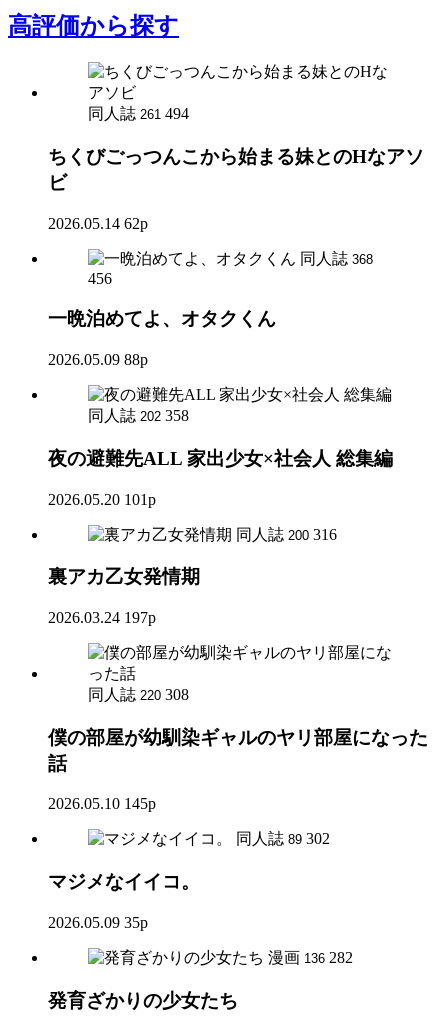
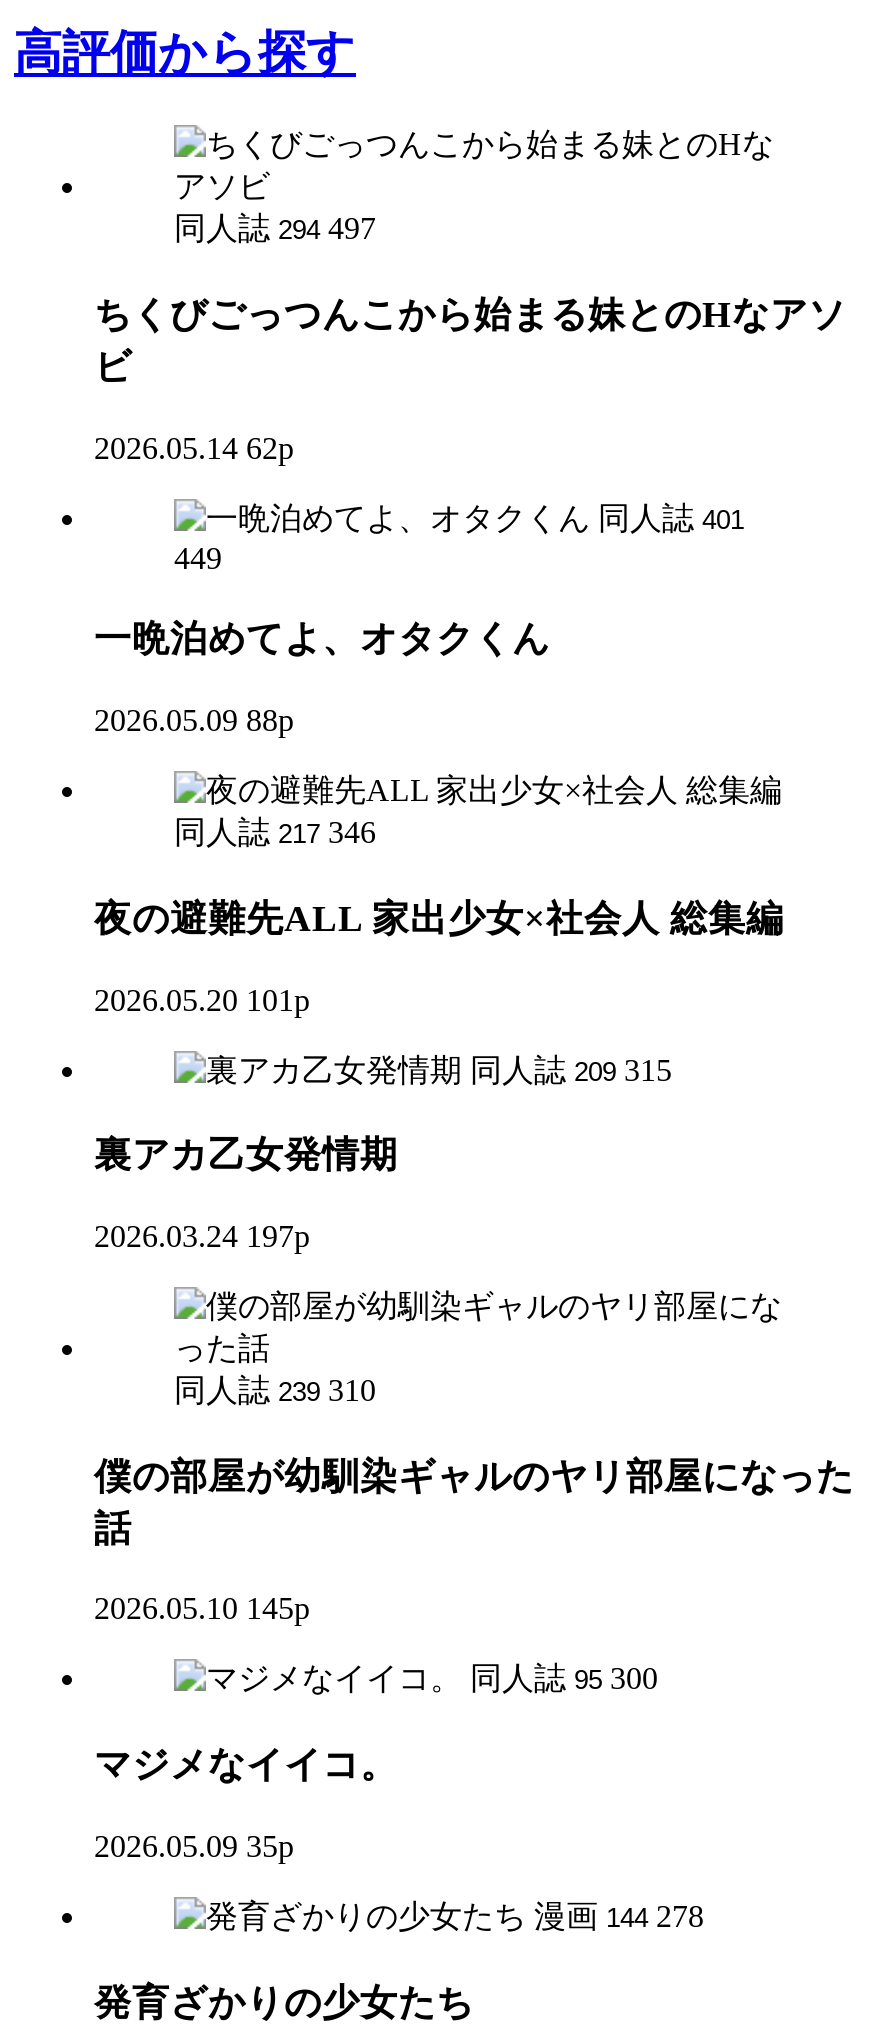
- 同人誌 261 494
+ 同人誌 294 497

- 同人誌 368
+ 同人誌 401

- 456
+ 449

- 同人誌 202 358
+ 同人誌 217 346

- 同人誌 200 316
+ 同人誌 209 315

- 同人誌 220 308
+ 同人誌 239 310

- 同人誌 89 302
+ 同人誌 95 300

- 漫画 136 282
+ 漫画 144 278
